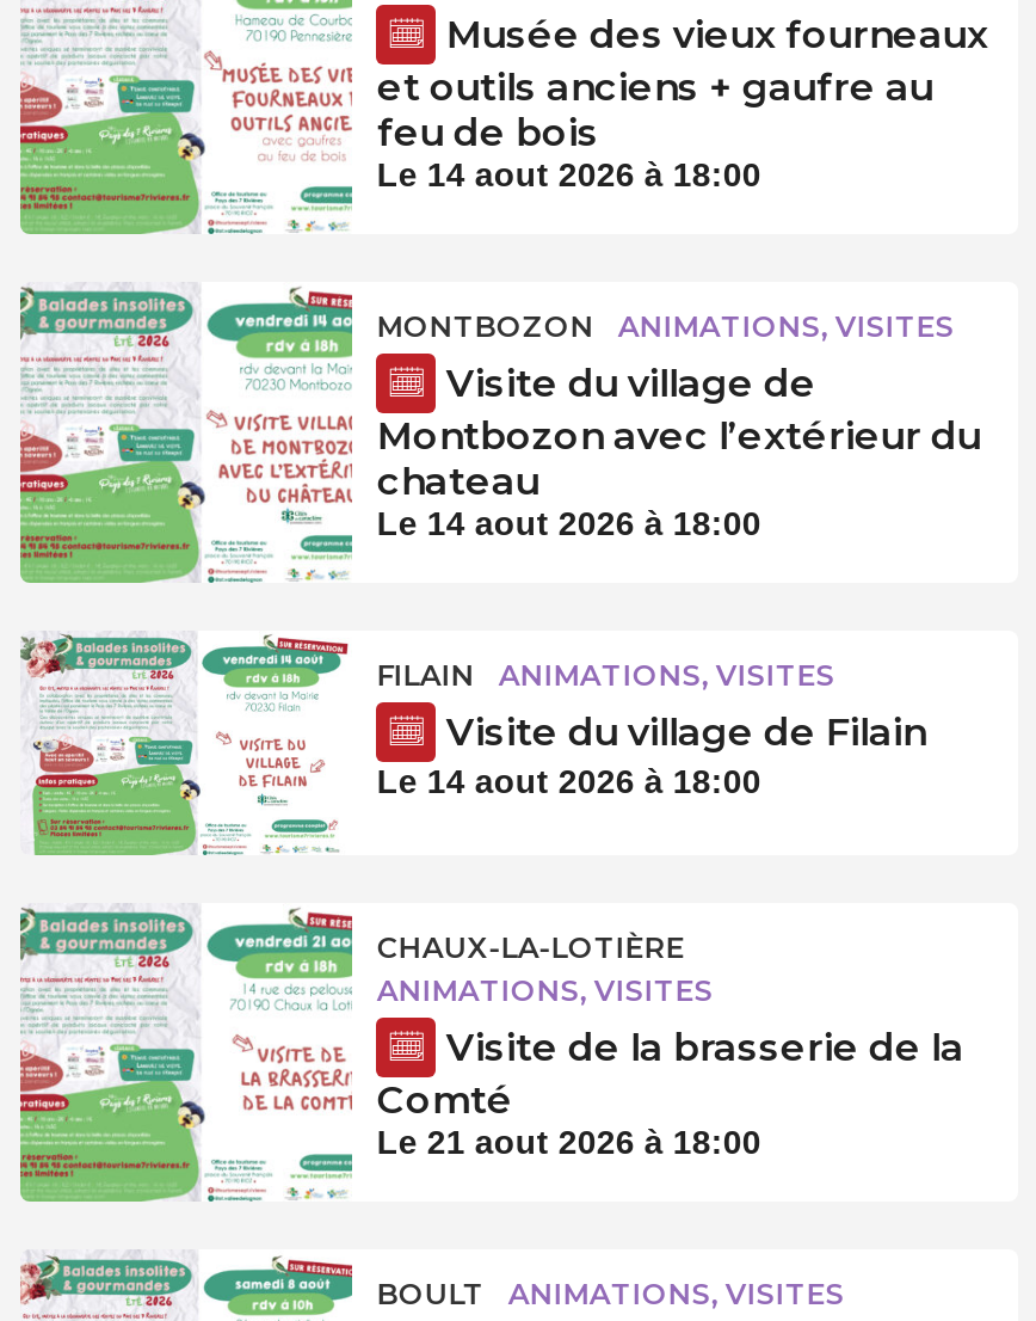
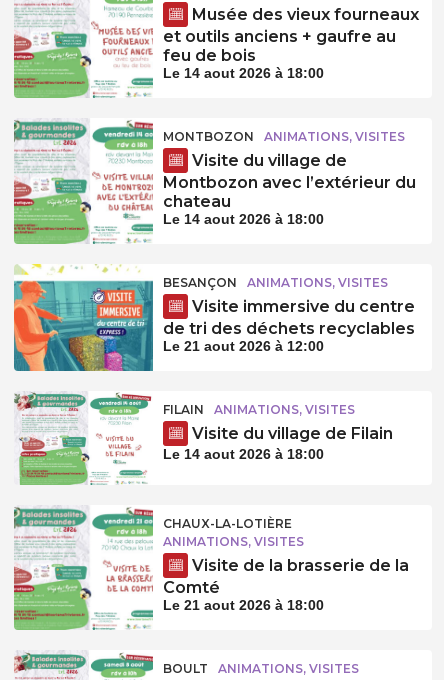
+ [image]
+ BESANÇON
+ ANIMATIONS, VISITES
+ Visite immersive du centre
+ de tri des déchets recyclables
+ Le 21 aout 2026 à 12:00
